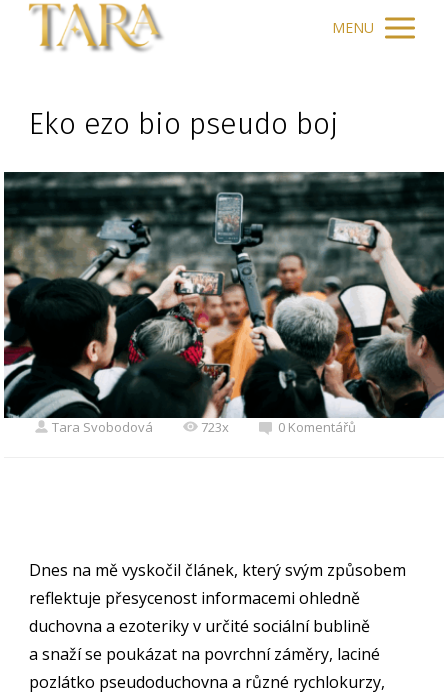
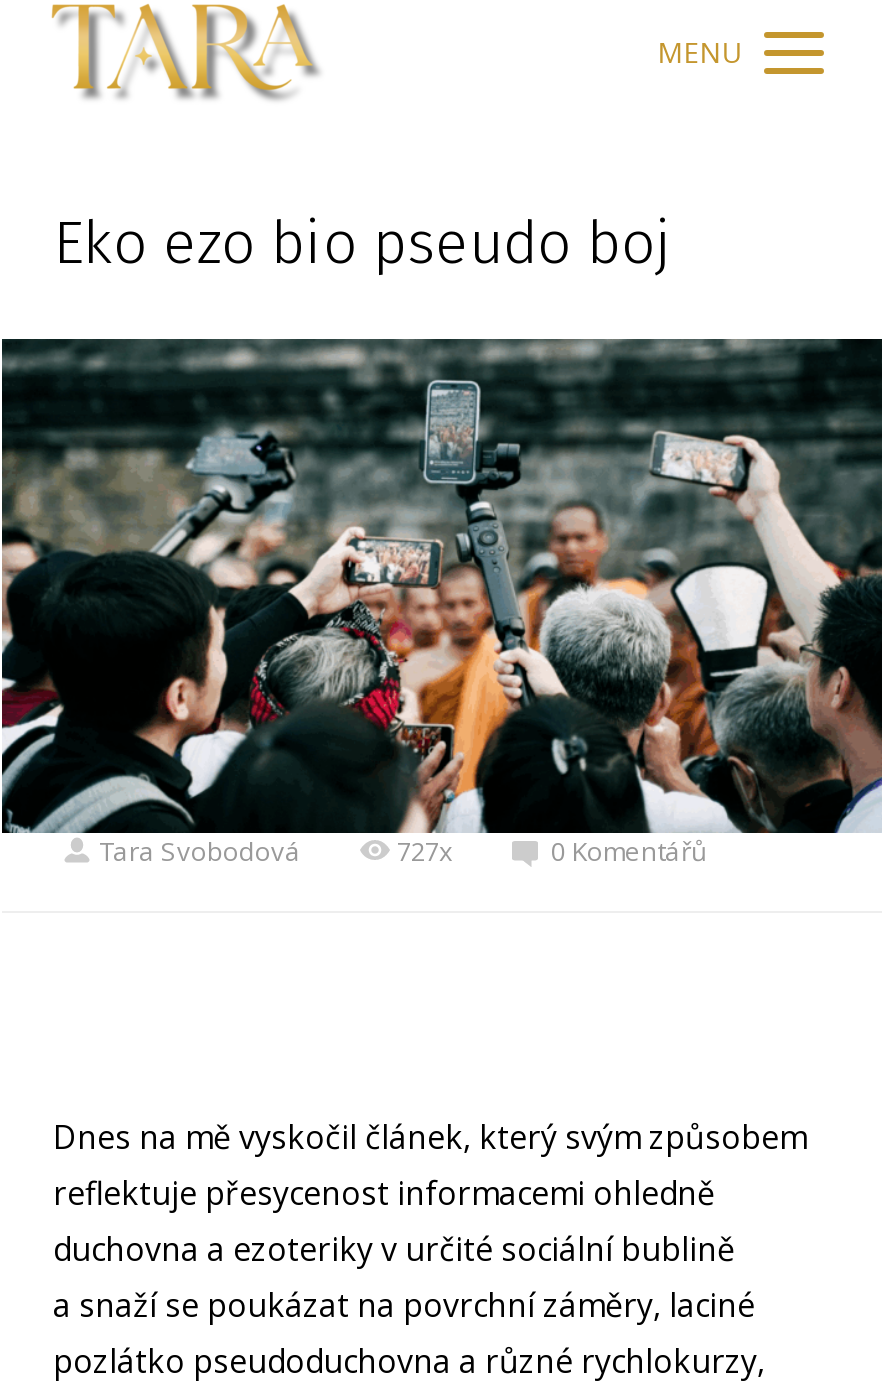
- 723x
+ 727x
